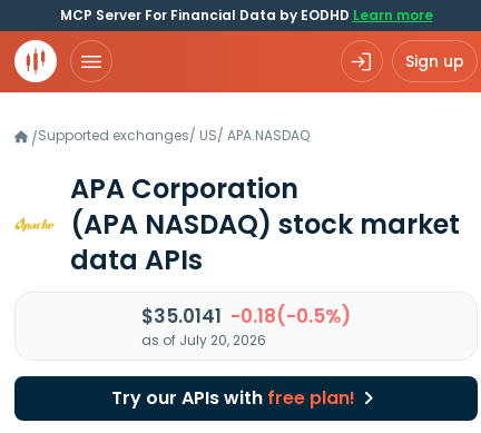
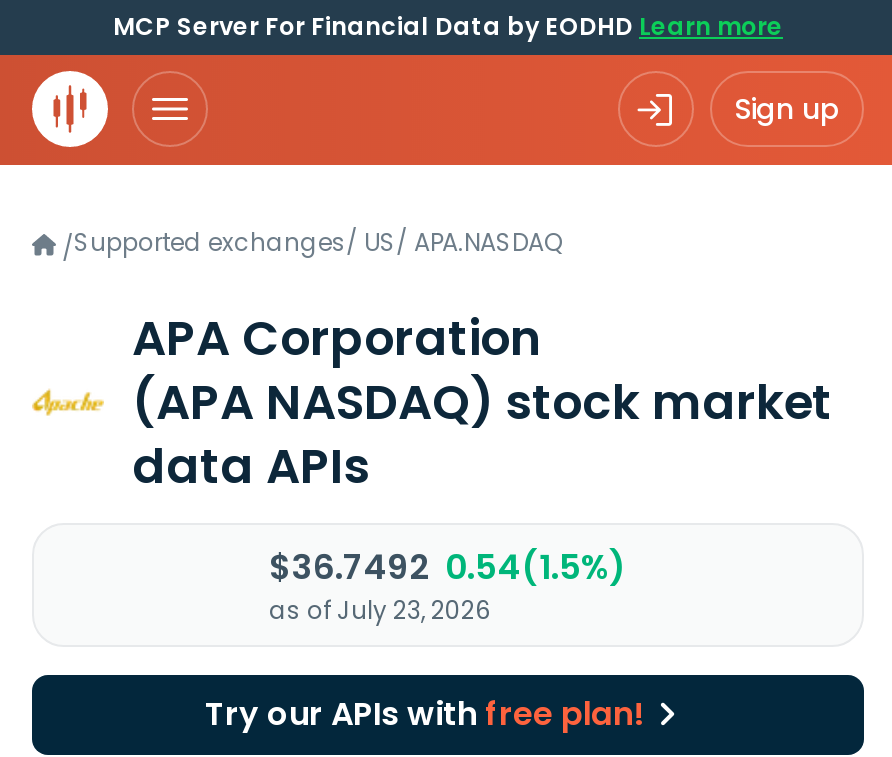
- $35.0141 -0.18(-0.5%)
+ $36.7492 0.54(1.5%)

- as of July 20, 2026
+ as of July 23, 2026
